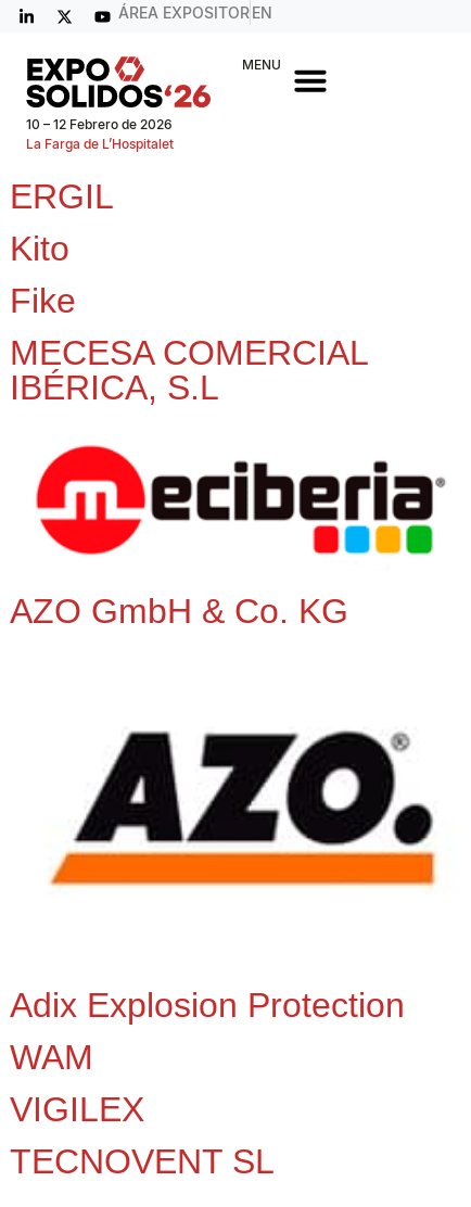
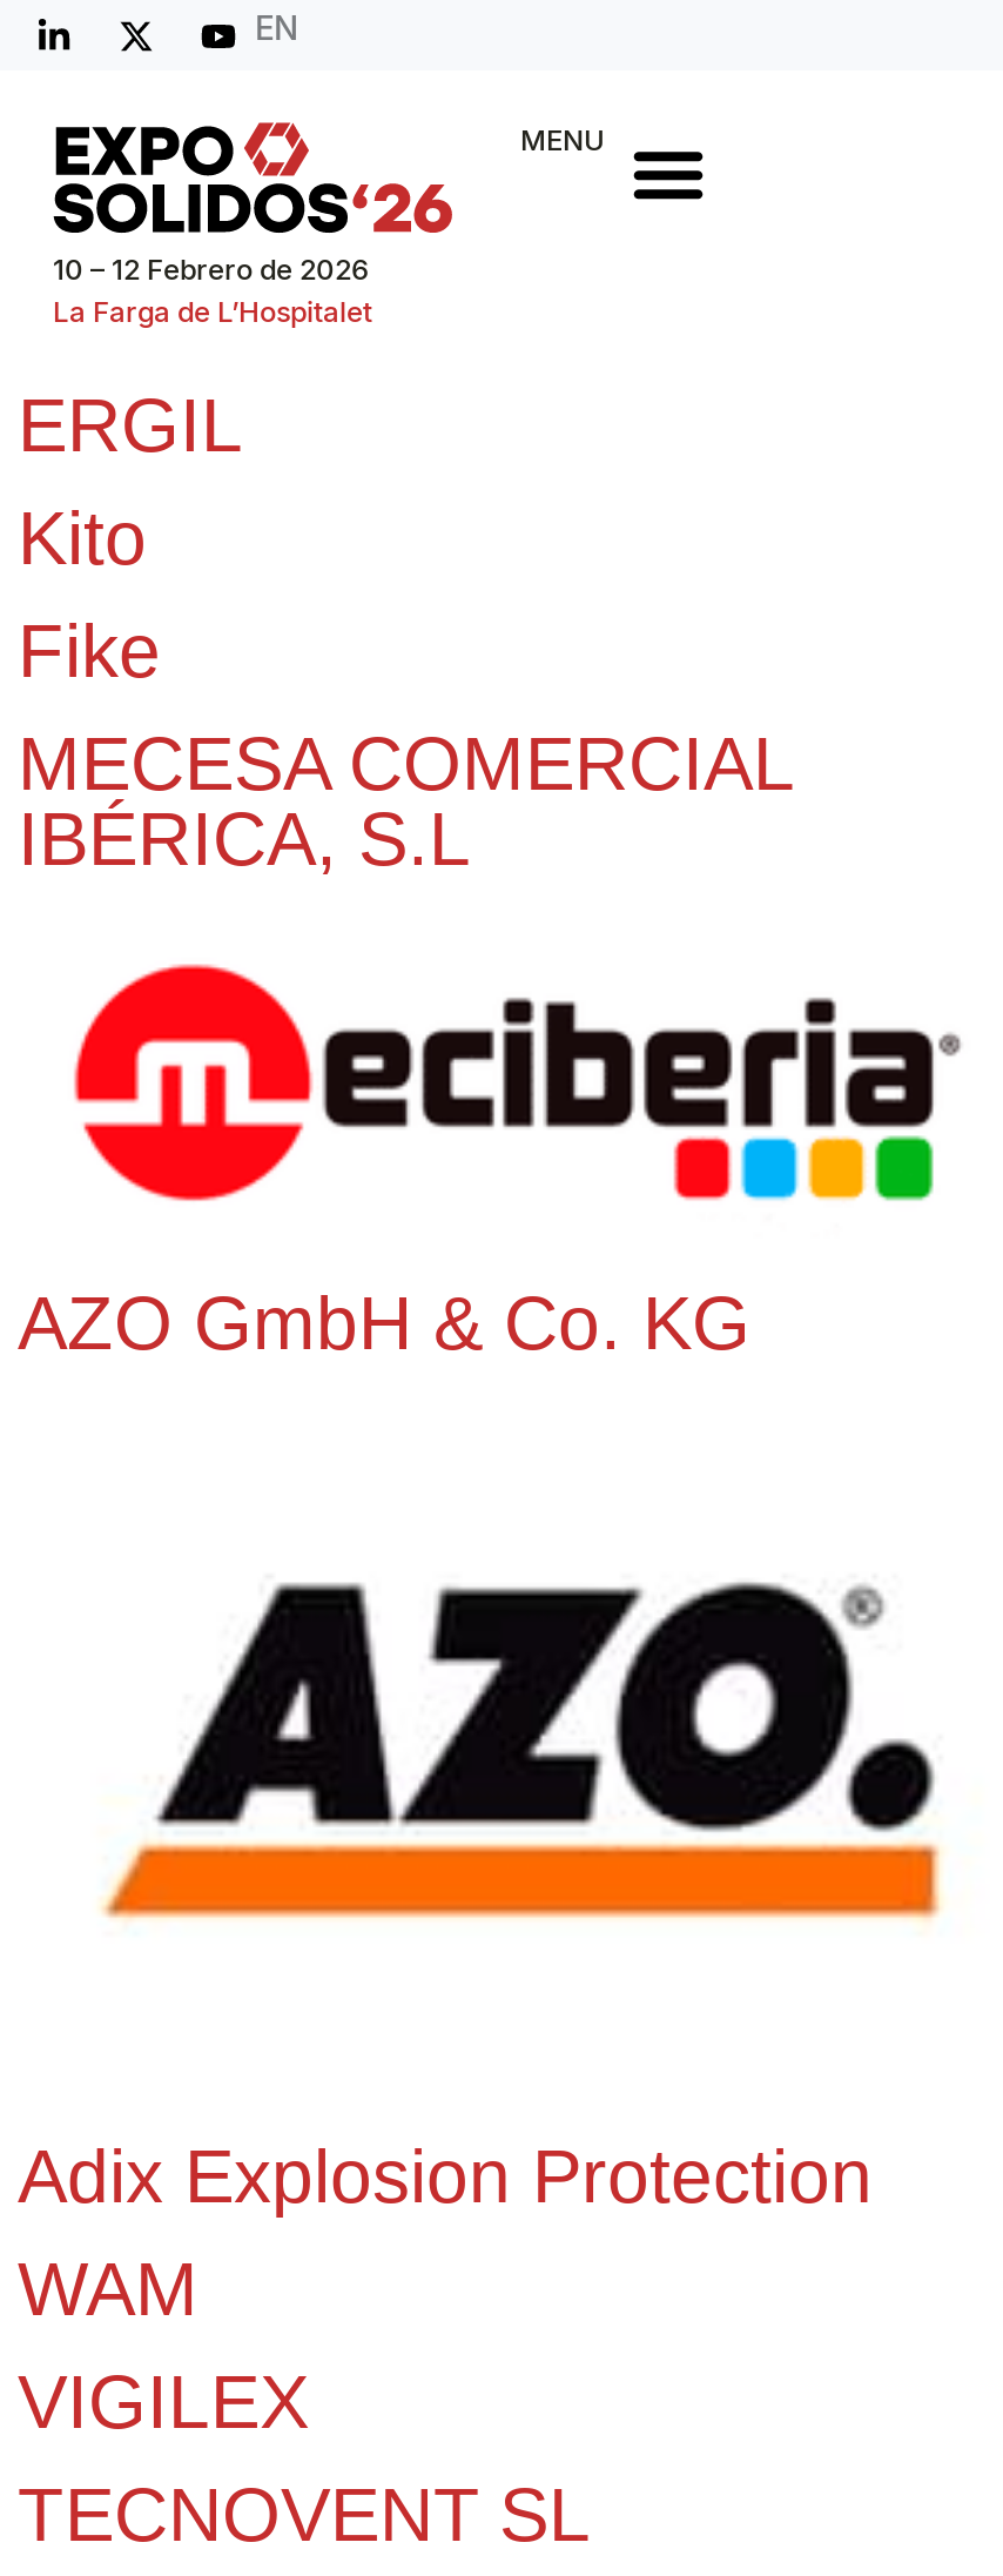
- ÁREA EXPOSITOR EN
+ EN
